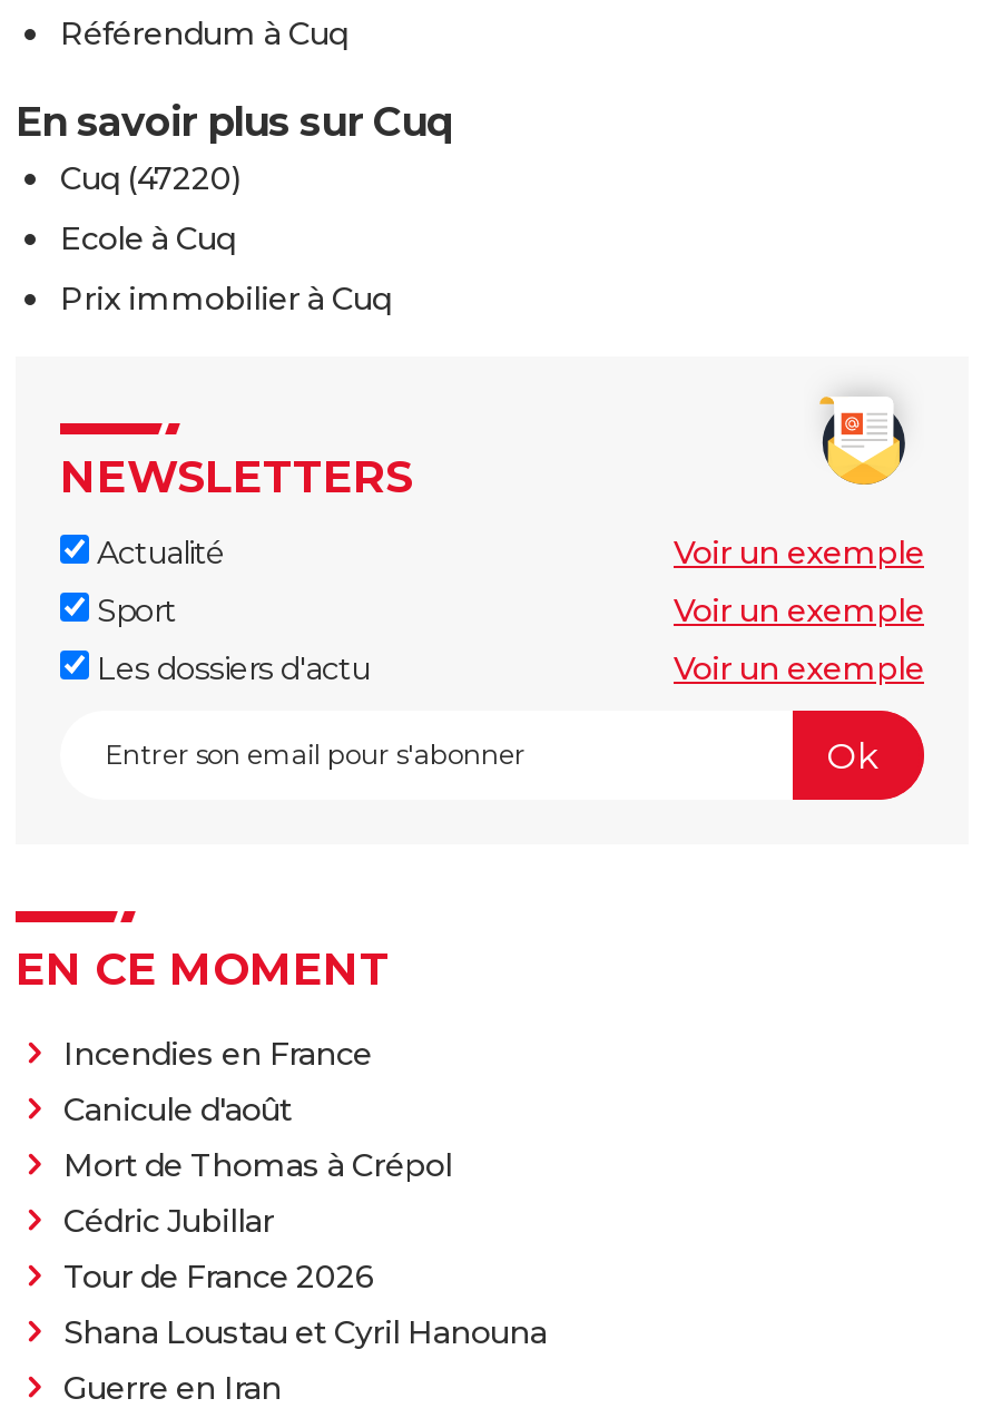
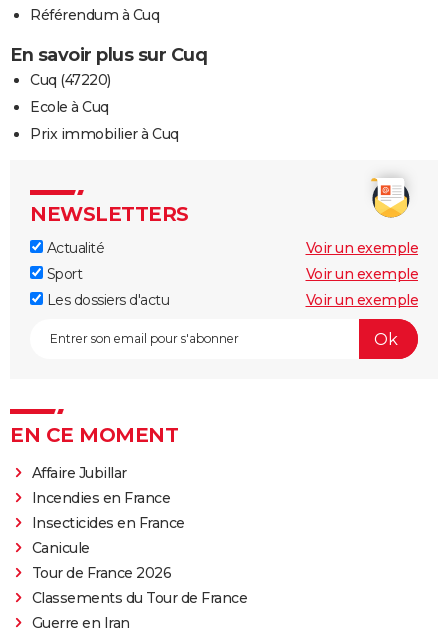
+ Affaire Jubillar

moved down: Incendies en France

- Canicule d'août
- Mort de Thomas à Crépol
- Cédric Jubillar
+ Insecticides en France
+ Canicule

- Shana Loustau et Cyril Hanouna
+ Classements du Tour de France
